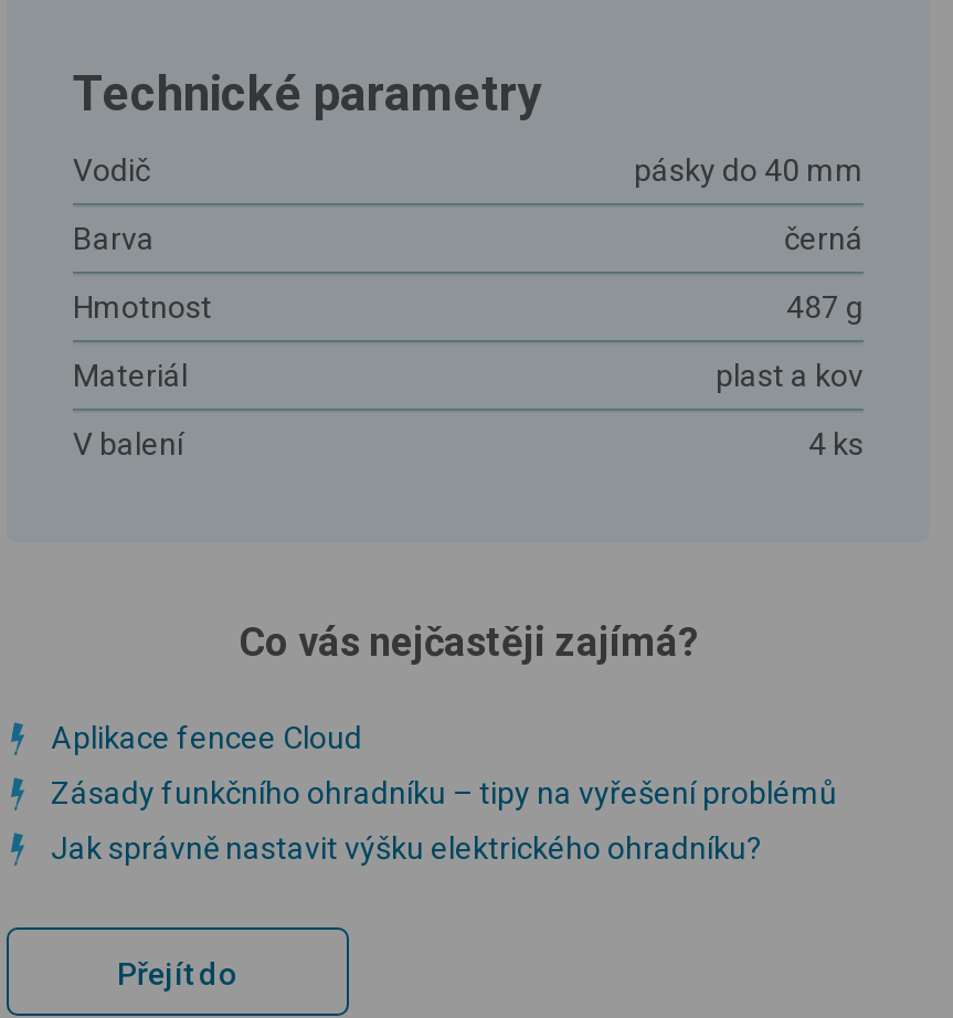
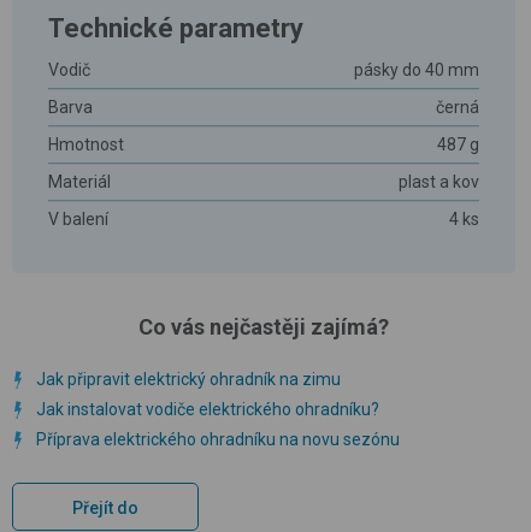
- Aplikace fencee Cloud
+ Jak připravit elektrický ohradník na zimu

- Zásady funkčního ohradníku – tipy na vyřešení problémů
+ Jak instalovat vodiče elektrického ohradníku?

- Jak správně nastavit výšku elektrického ohradníku?
+ Příprava elektrického ohradníku na novu sezónu
